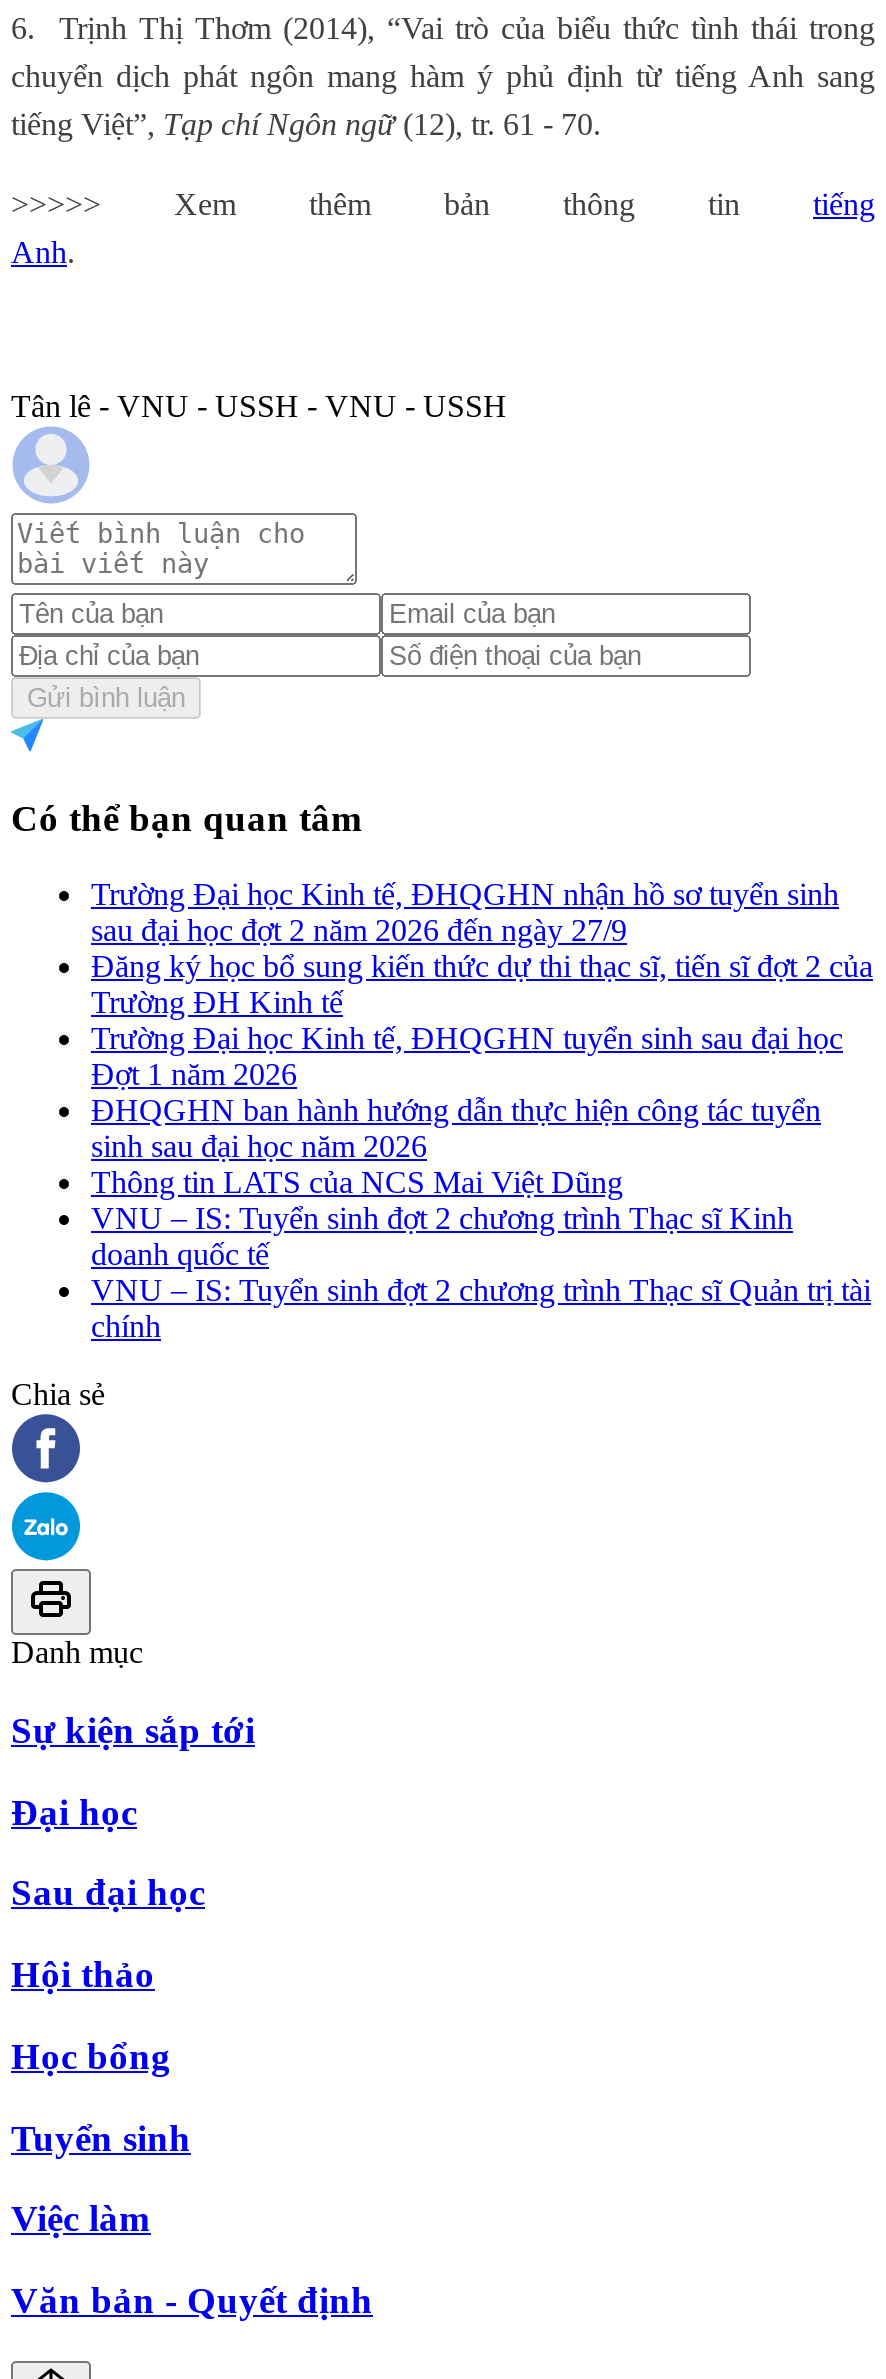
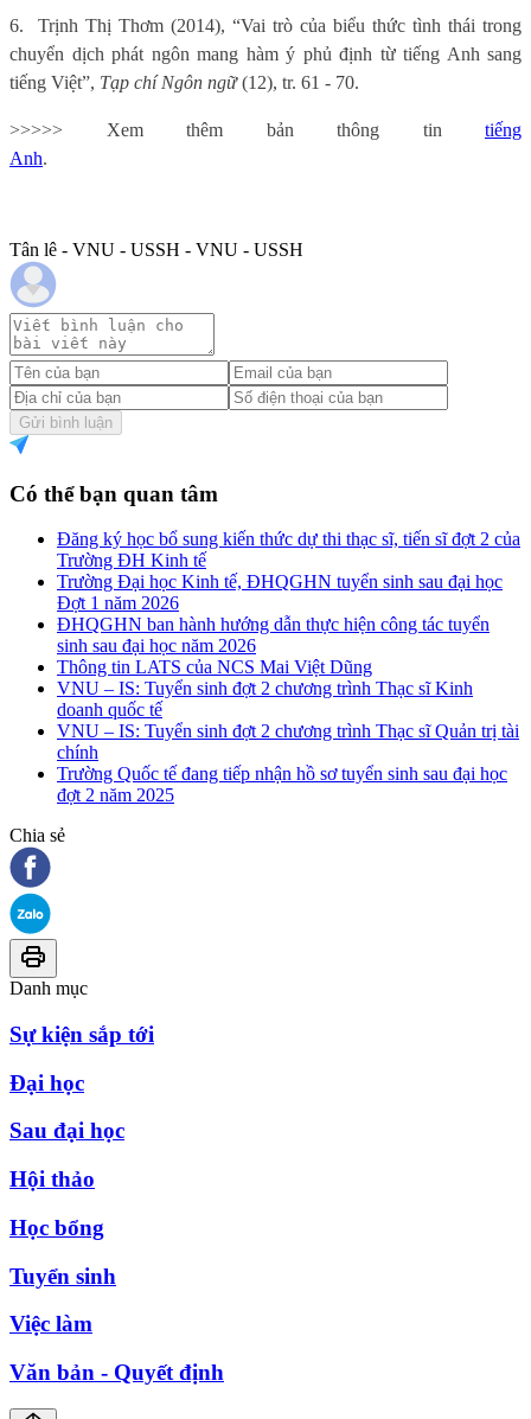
- Trường Đại học Kinh tế, ĐHQGHN nhận hồ sơ tuyển sinh
- sau đại học đợt 2 năm 2026 đến ngày 27/9

moved up: Đăng ký học bổ sung kiến thức dự thi thạc sĩ, tiến sĩ đợt 2 của | Trường ĐH Kinh tế | Trường Đại học Kinh tế, ĐHQGHN tuyển sinh sau đại học | ... | VNU – IS: Tuyển sinh đợt 2 chương trình Thạc sĩ Quản trị tài | chính

+ Trường Quốc tế đang tiếp nhận hồ sơ tuyển sinh sau đại học
+ đợt 2 năm 2025
